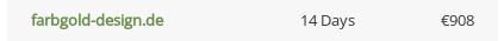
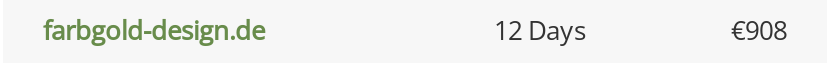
- 14 Days
+ 12 Days
